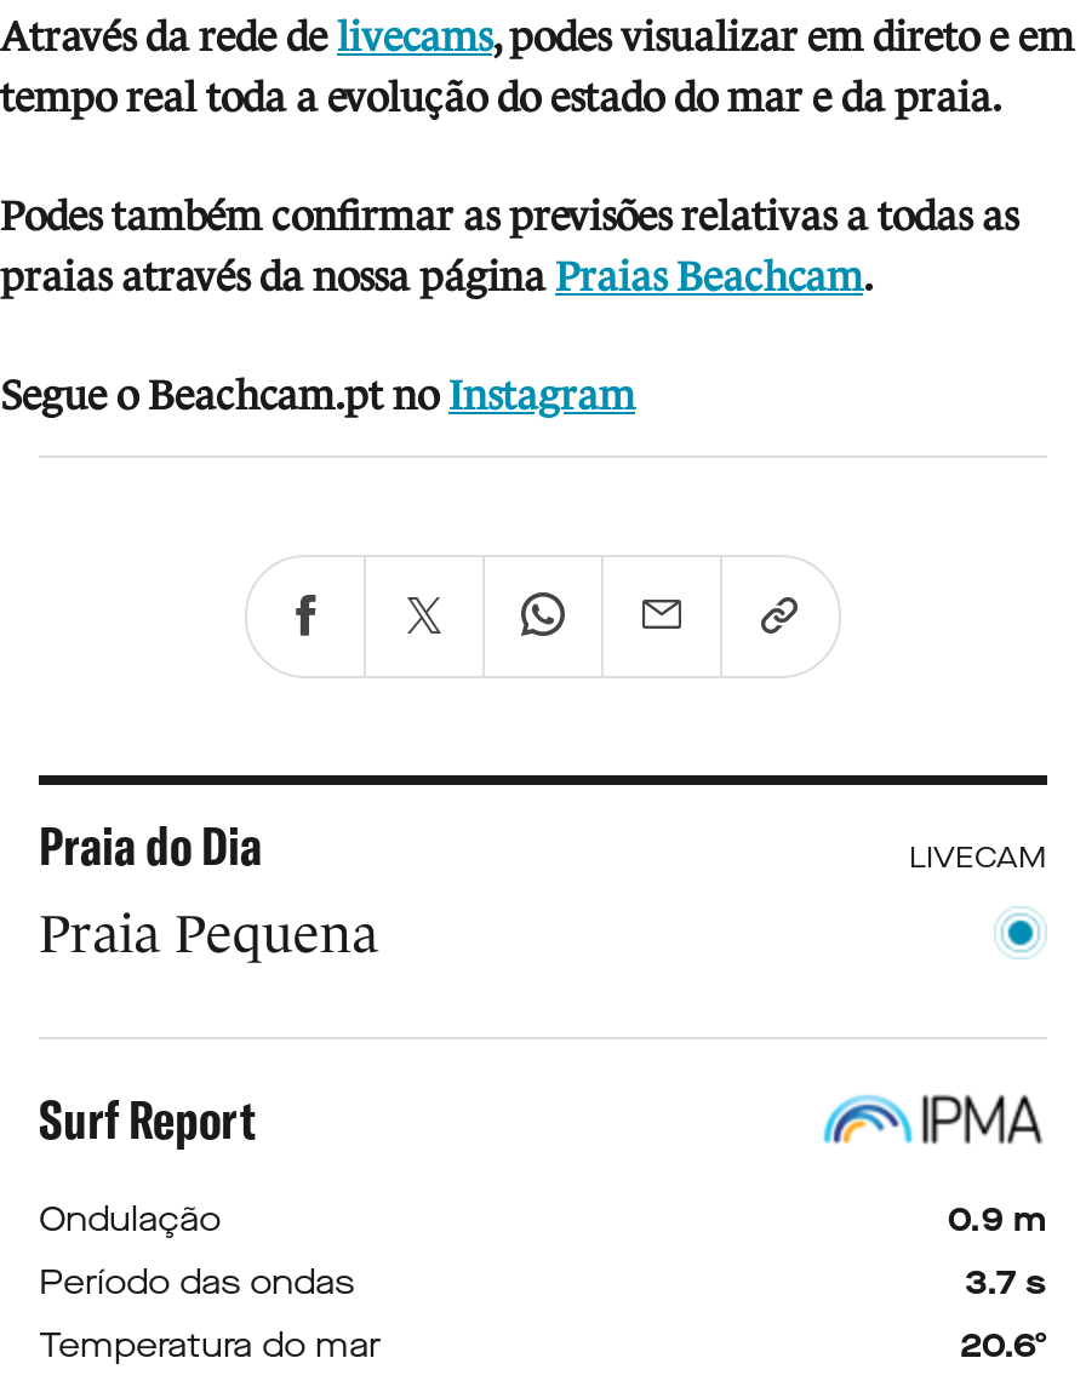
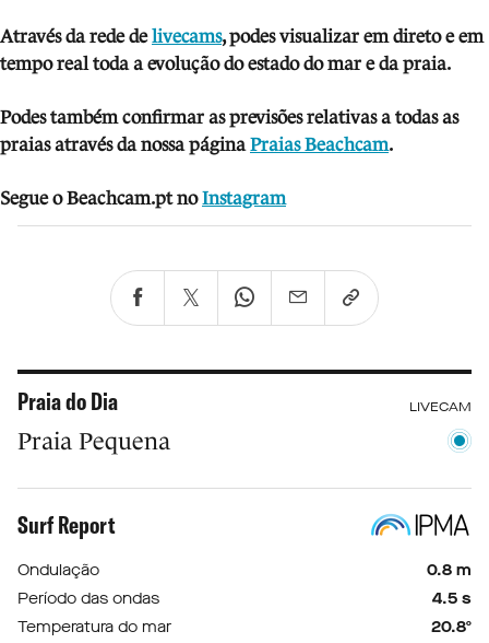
- 0.9 m
+ 0.8 m

- 3.7 s
+ 4.5 s

- 20.6º
+ 20.8º
